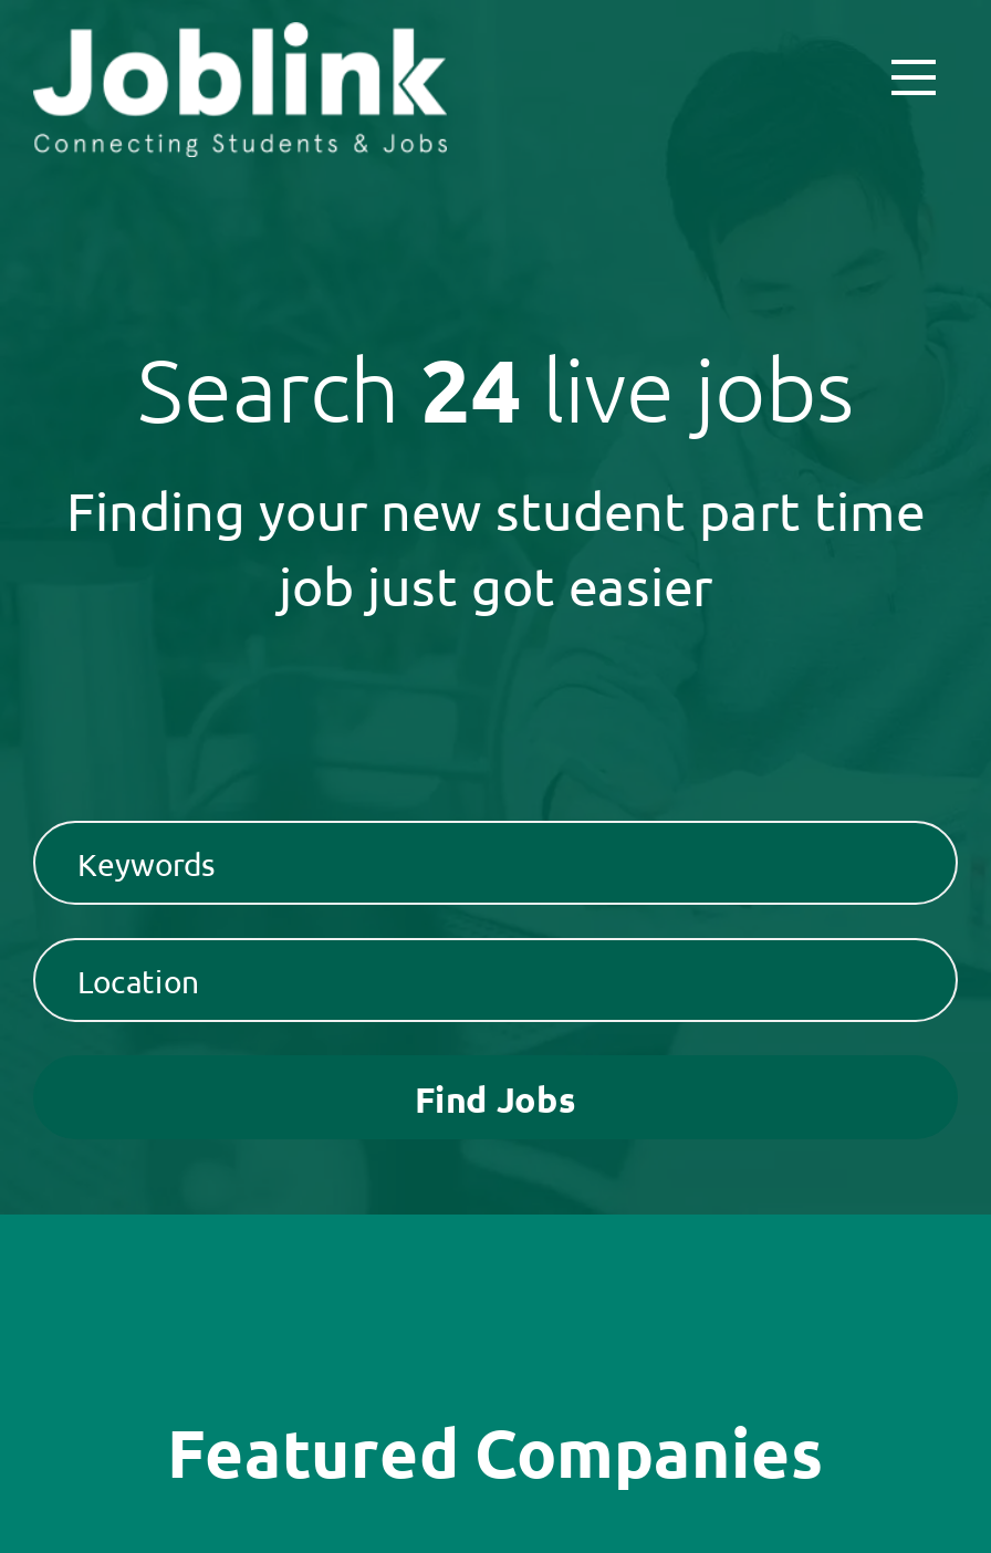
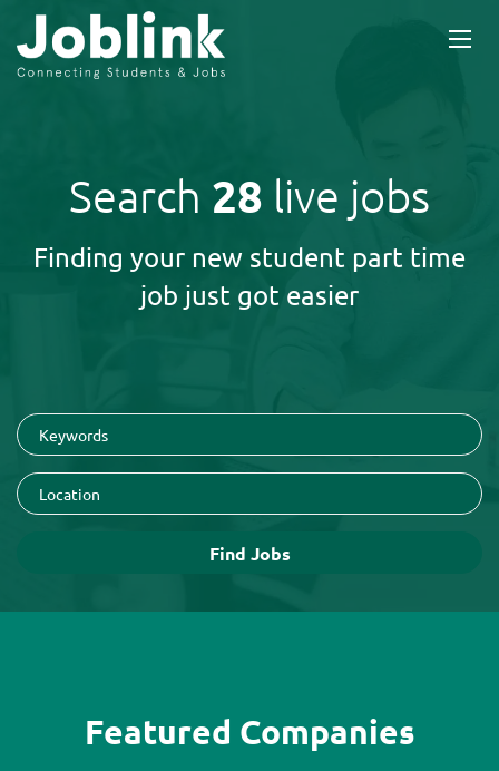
- Search 24 live jobs
+ Search 28 live jobs
